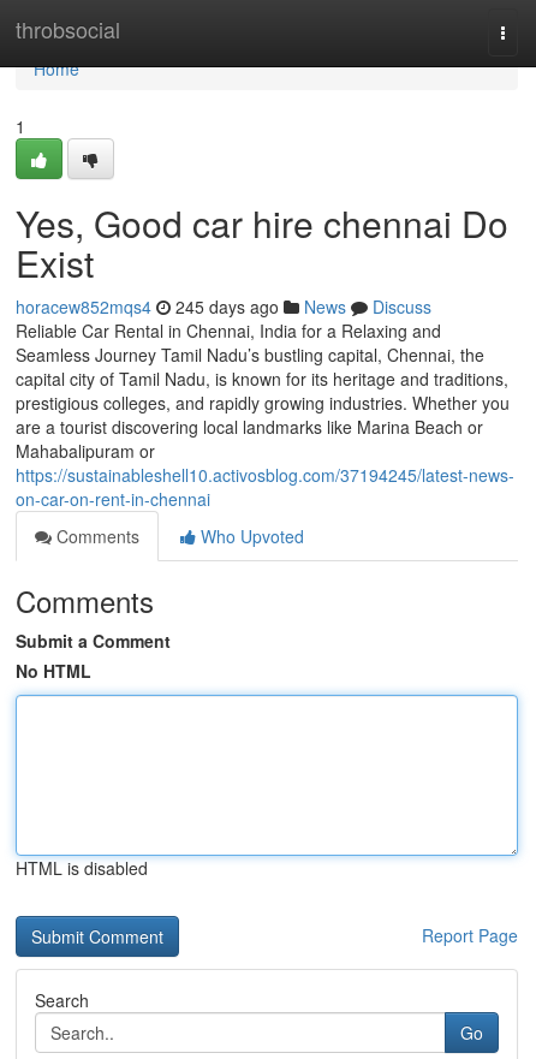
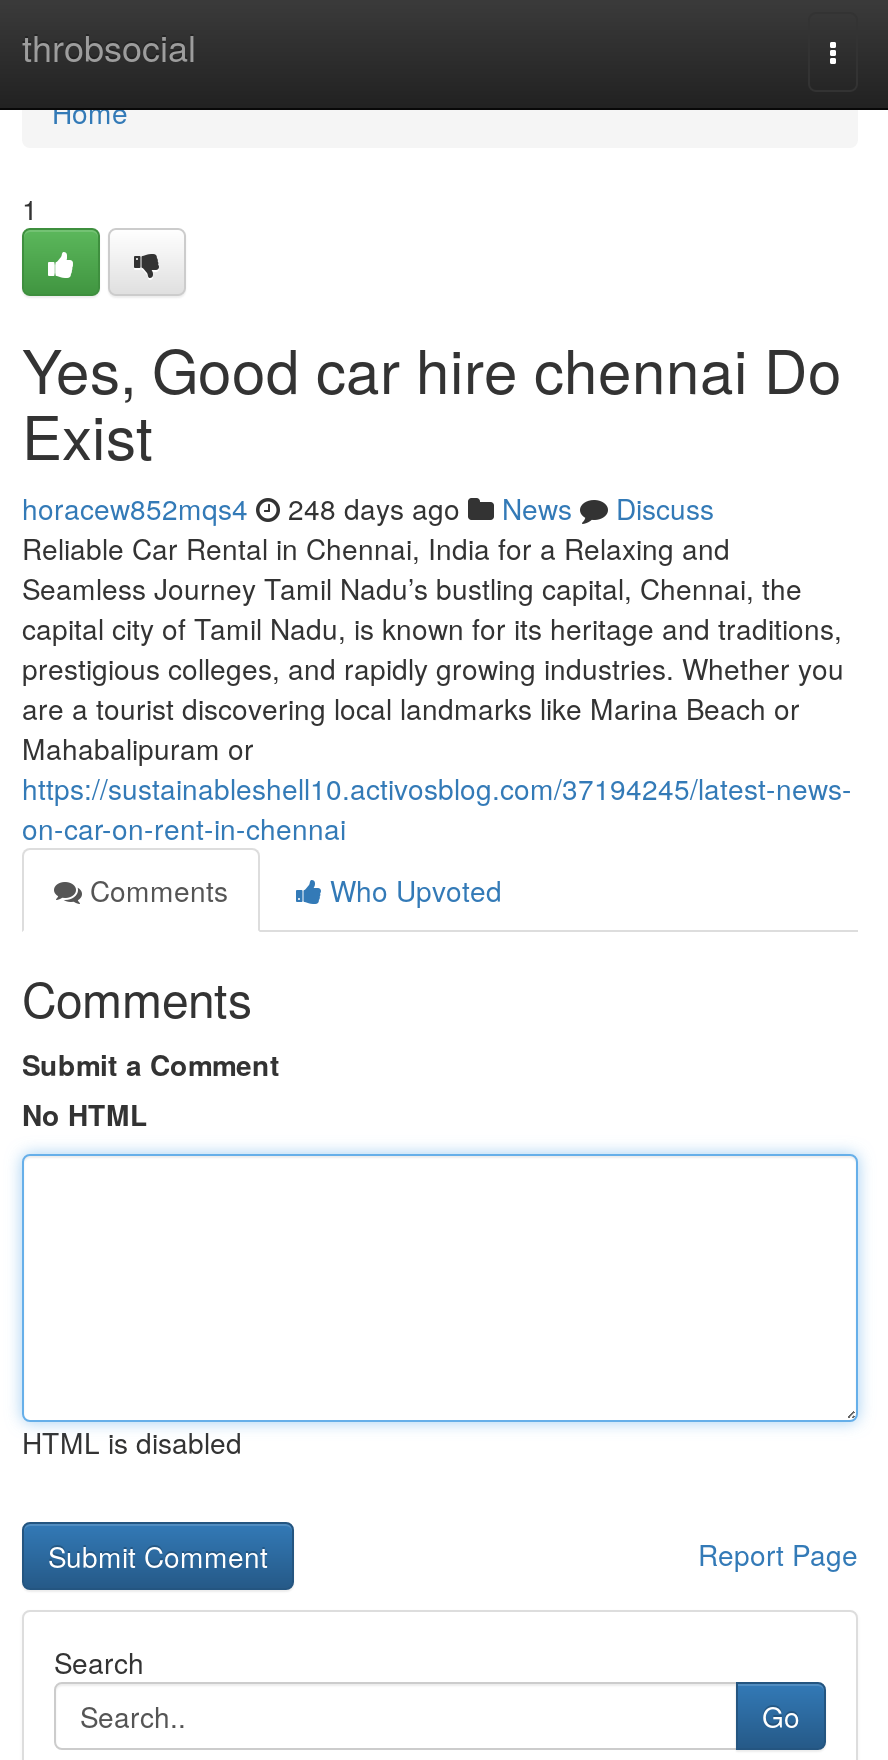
- horacew852mqs4 245 days ago News Discuss
+ horacew852mqs4 248 days ago News Discuss
